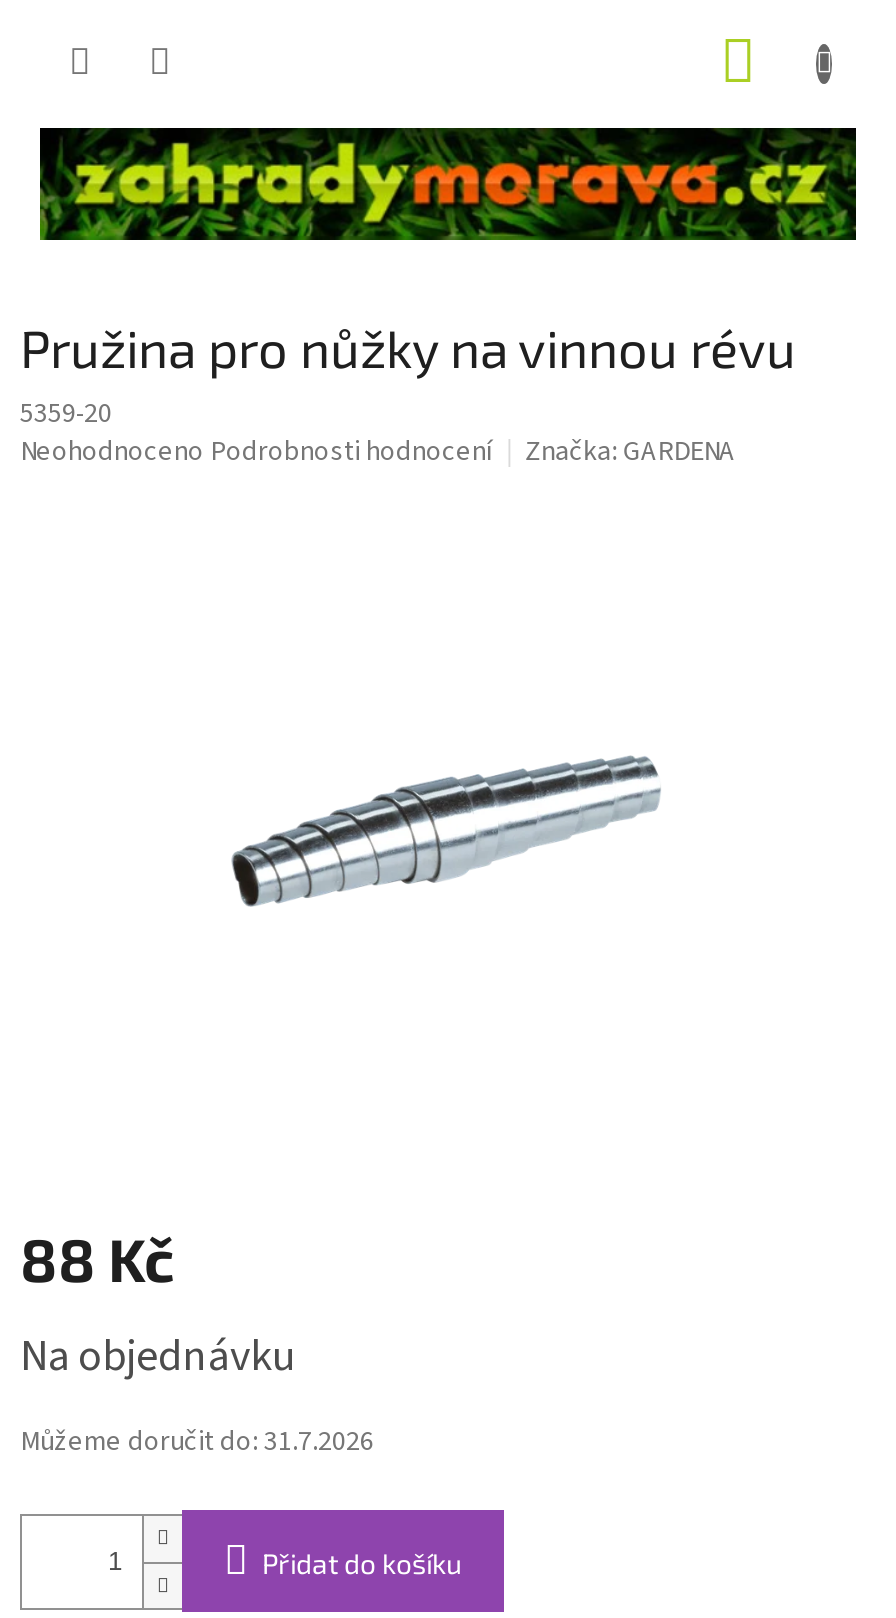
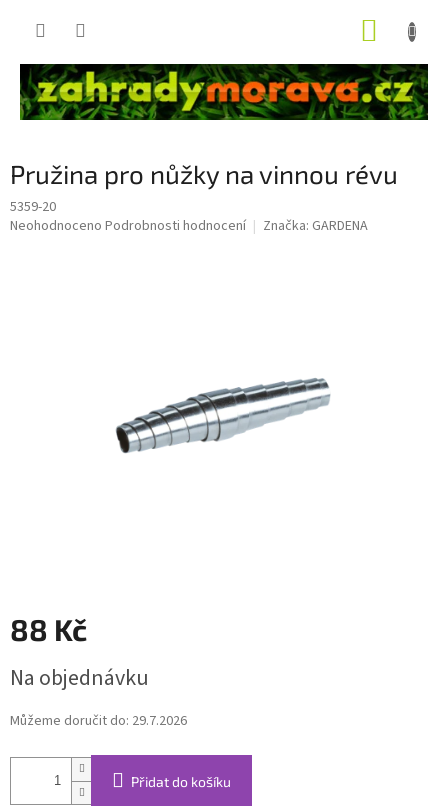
- Můžeme doručit do: 31.7.2026
+ Můžeme doručit do: 29.7.2026
